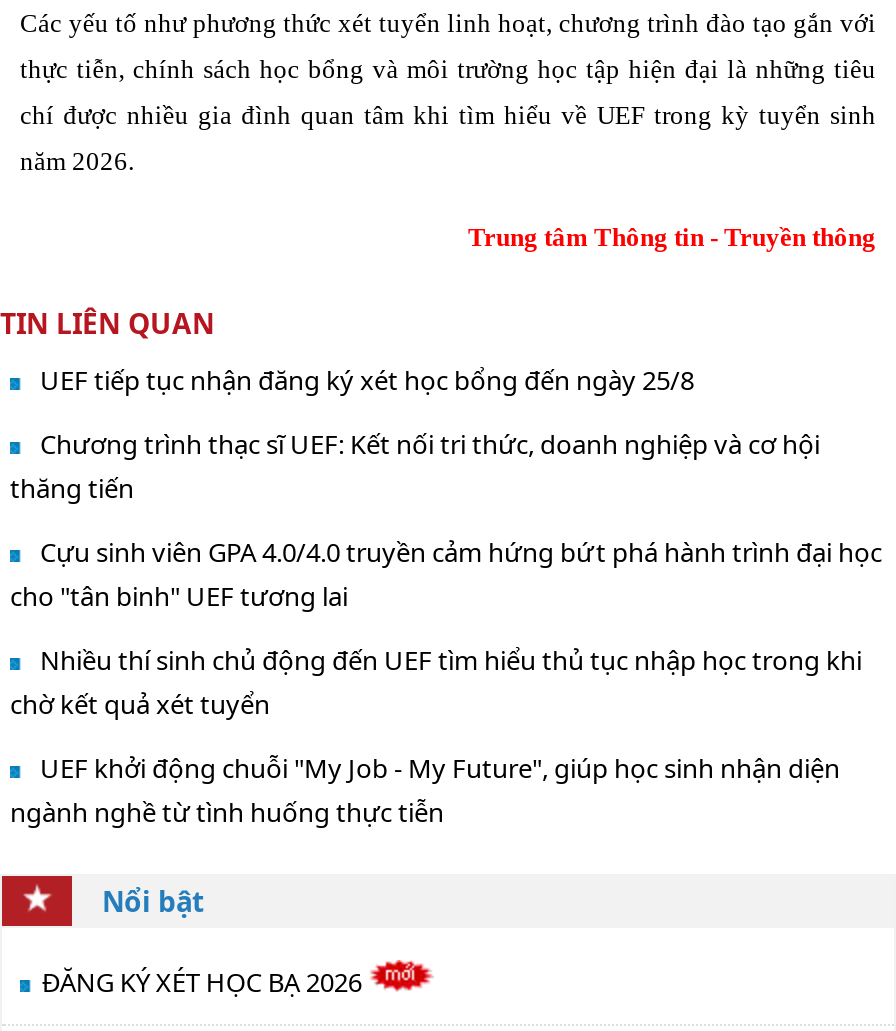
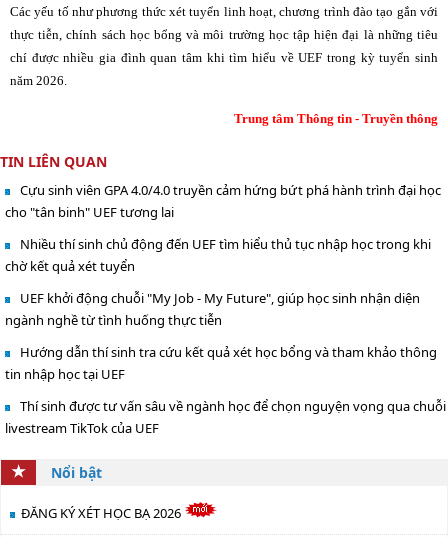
- UEF tiếp tục nhận đăng ký xét học bổng đến ngày 25/8
- Chương trình thạc sĩ UEF: Kết nối tri thức, doanh nghiệp và cơ hội
- thăng tiến

moved up: Cựu sinh viên GPA 4.0/4.0 truyền cảm hứng bứt phá hành trình đại học | cho "tân binh" UEF tương lai | Nhiều thí sinh chủ động đến UEF tìm hiểu thủ tục nhập học trong khi | chờ kết quả xét tuyển | UEF khởi động chuỗi "My Job - My Future", giúp học sinh nhận diện | ngành nghề từ tình huống thực tiễn

+ Hướng dẫn thí sinh tra cứu kết quả xét học bổng và tham khảo thông
+ tin nhập học tại UEF
+ Thí sinh được tư vấn sâu về ngành học để chọn nguyện vọng qua chuỗi
+ livestream TikTok của UEF
